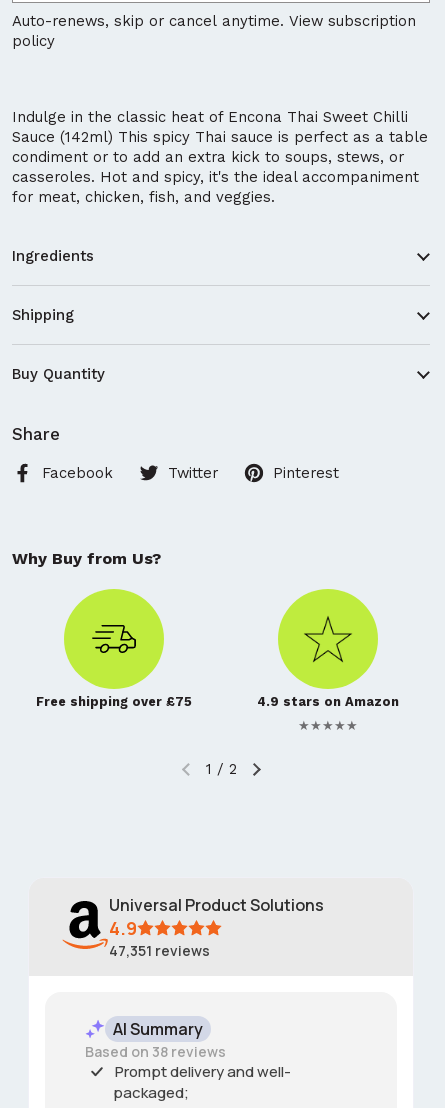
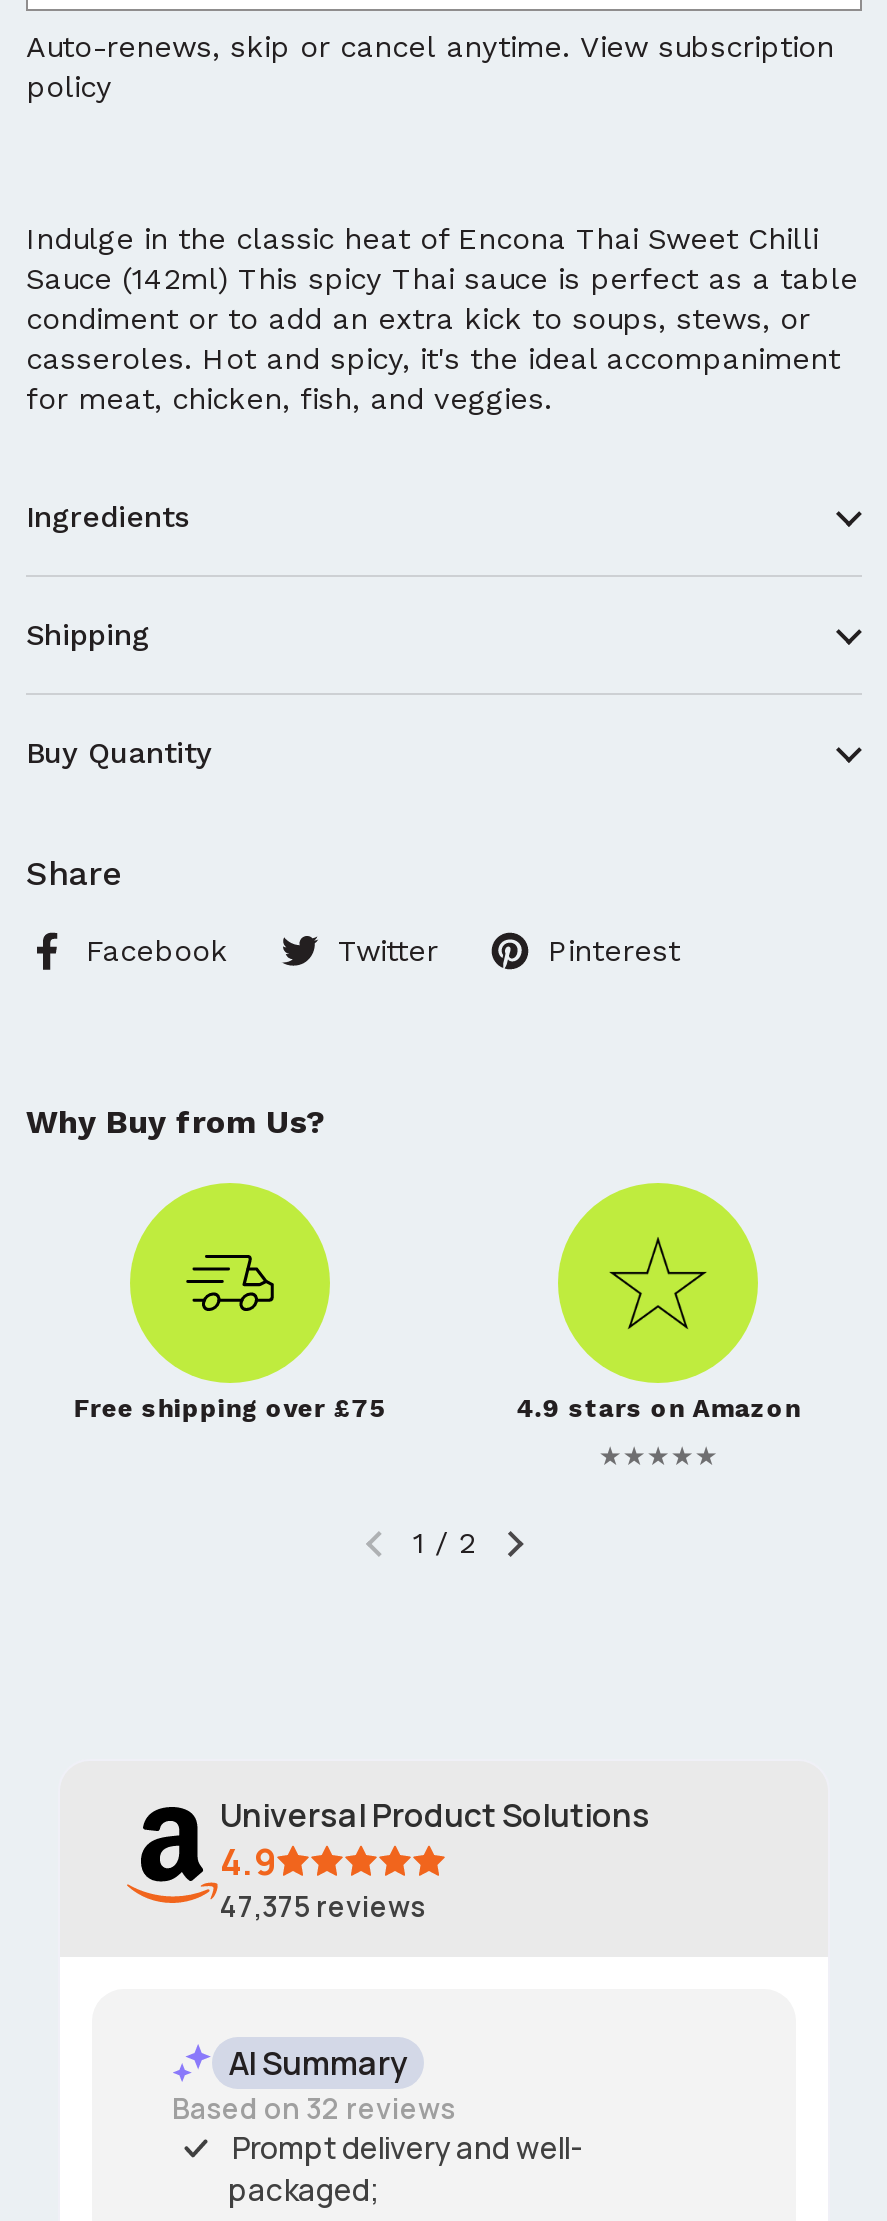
- 47,351 reviews
+ 47,375 reviews

- Based on 38 reviews
+ Based on 32 reviews
